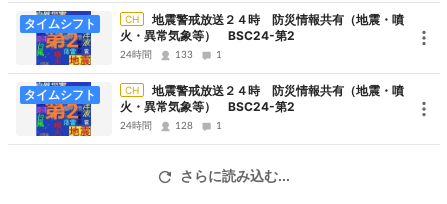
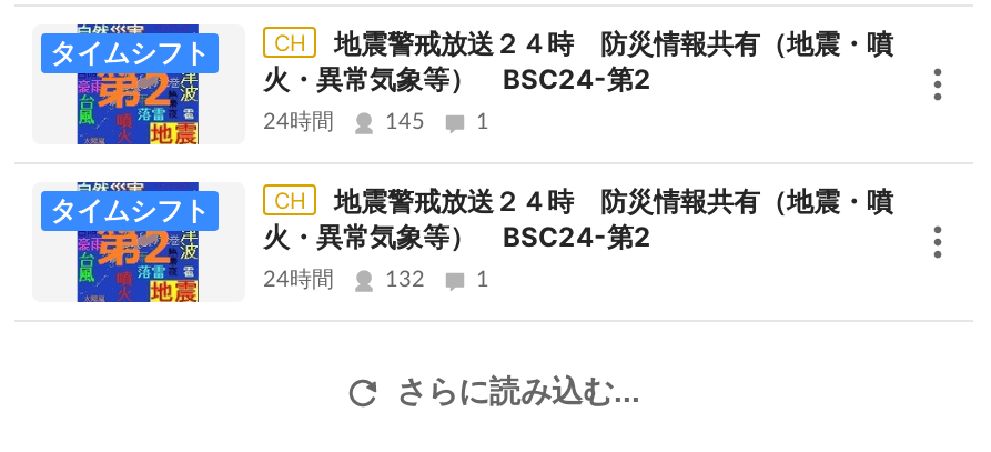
- 133
+ 145

- 128
+ 132
